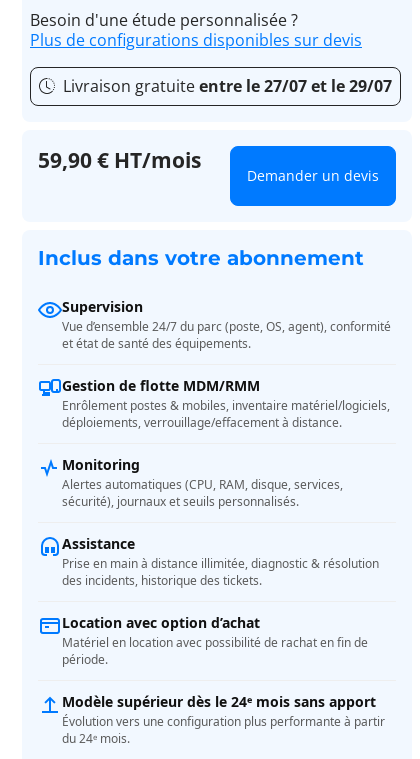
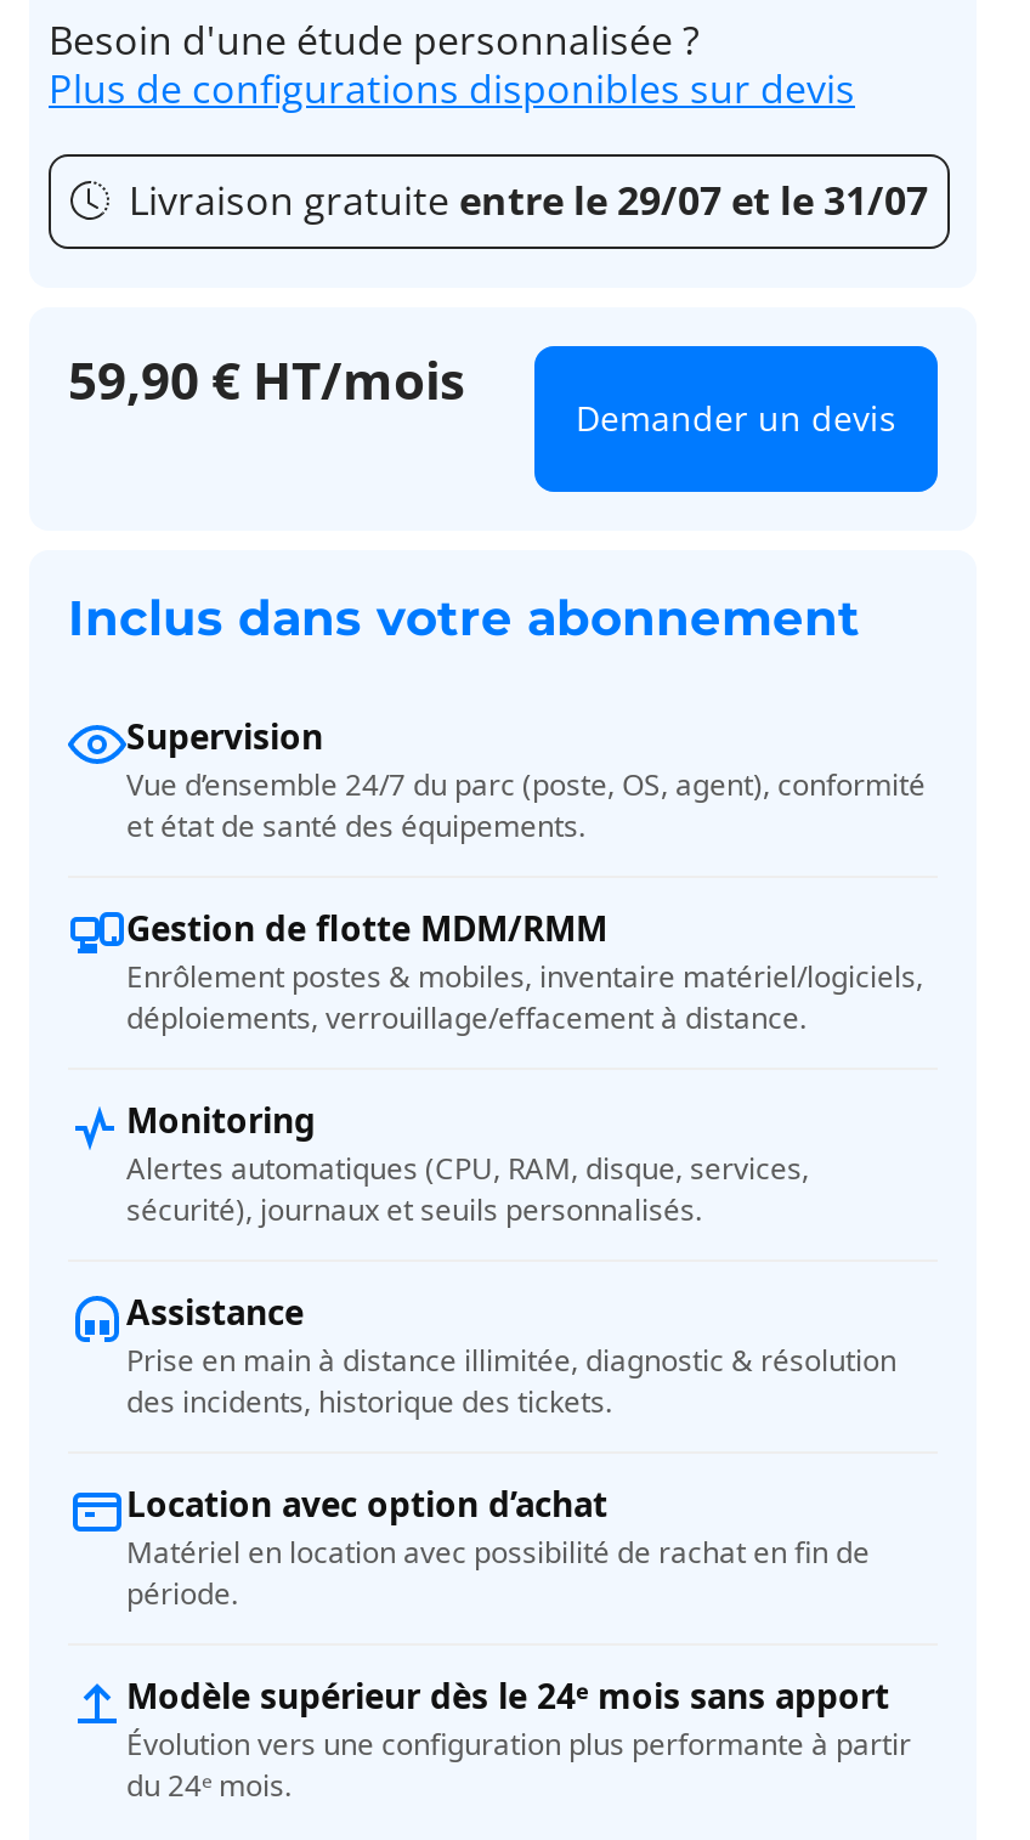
- Livraison gratuite entre le 27/07 et le 29/07
+ Livraison gratuite entre le 29/07 et le 31/07
